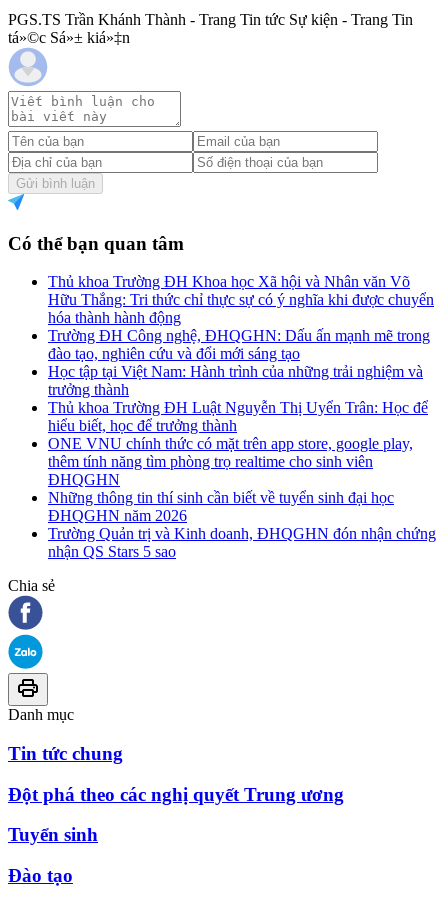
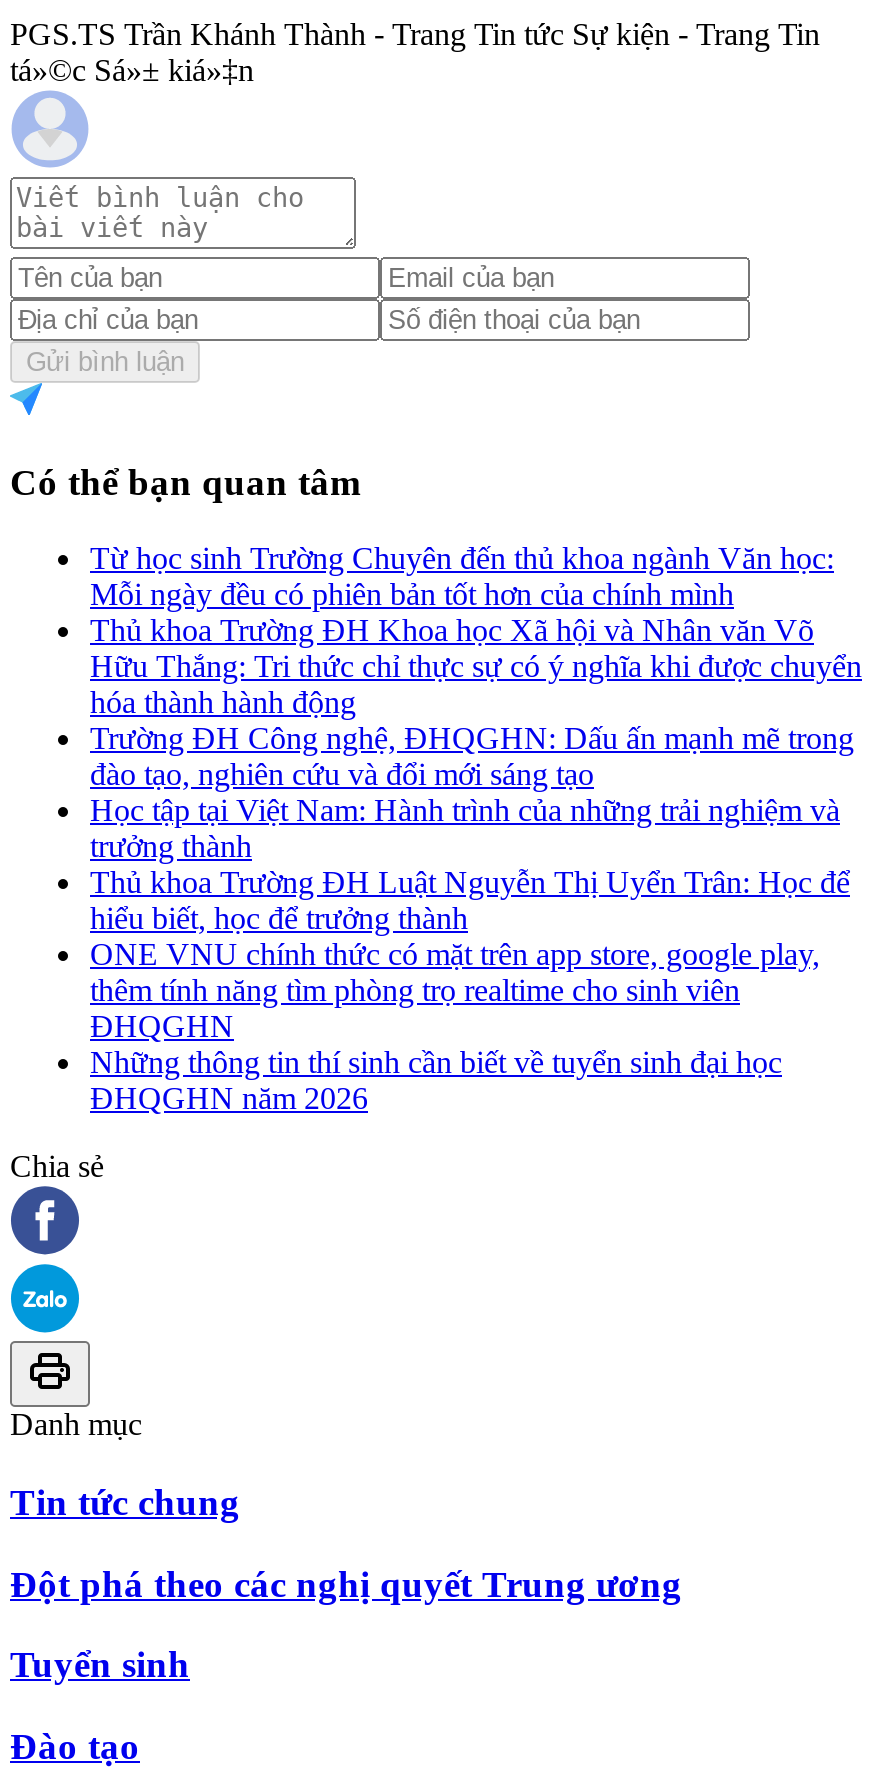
+ Từ học sinh Trường Chuyên đến thủ khoa ngành Văn học:
+ Mỗi ngày đều có phiên bản tốt hơn của chính mình

moved down: Thủ khoa Trường ĐH Khoa học Xã hội và Nhân văn Võ | Hữu Thắng: Tri thức chỉ thực sự có ý nghĩa khi được chuyển | hóa thành hành động | ... | Những thông tin thí sinh cần biết về tuyển sinh đại học | ĐHQGHN năm 2026

- Trường Quản trị và Kinh doanh, ĐHQGHN đón nhận chứng
- nhận QS Stars 5 sao
